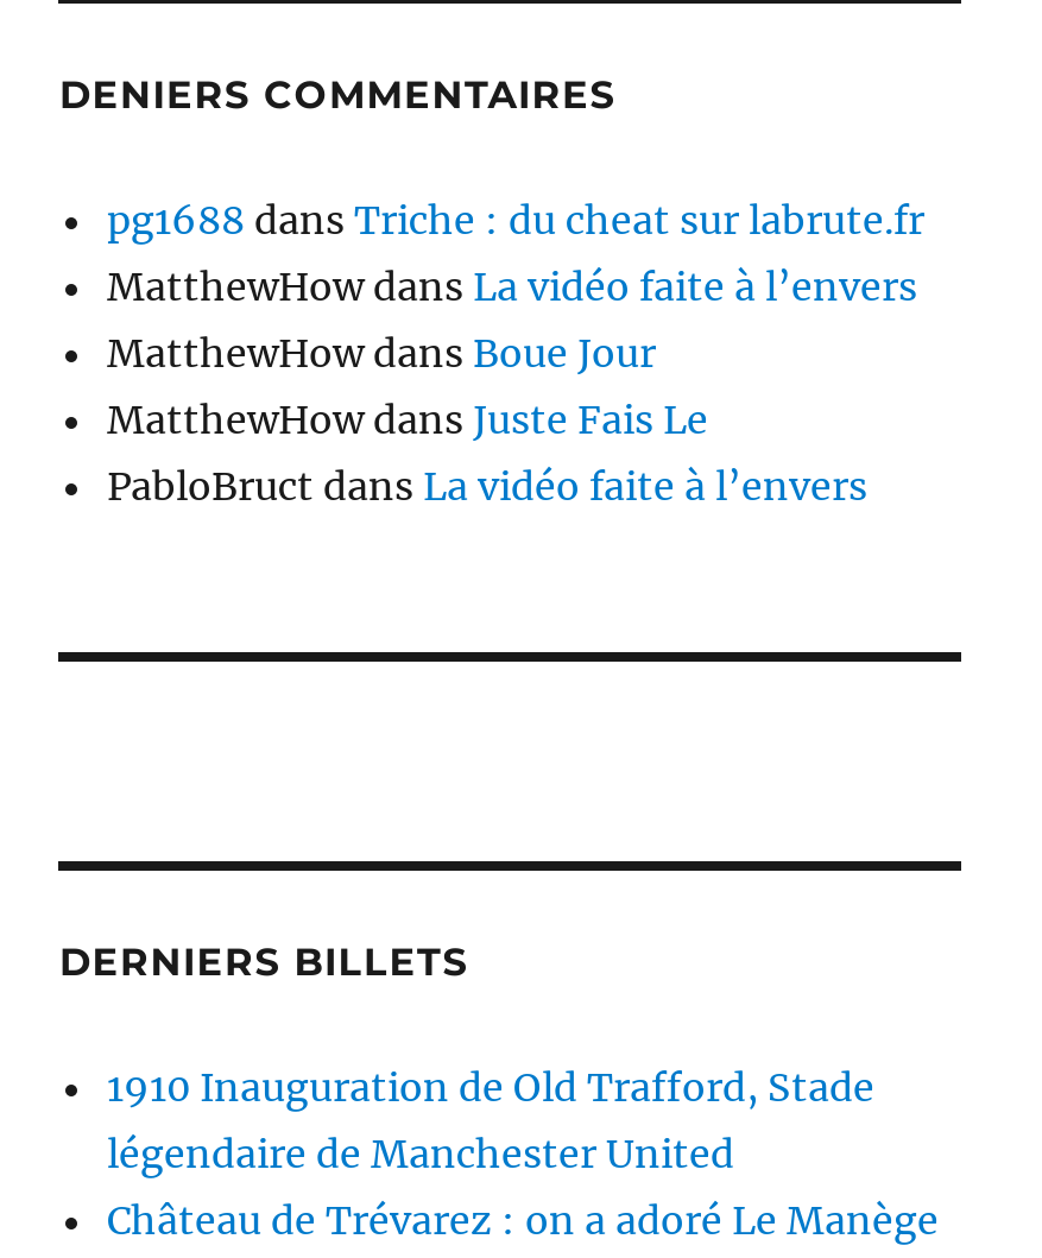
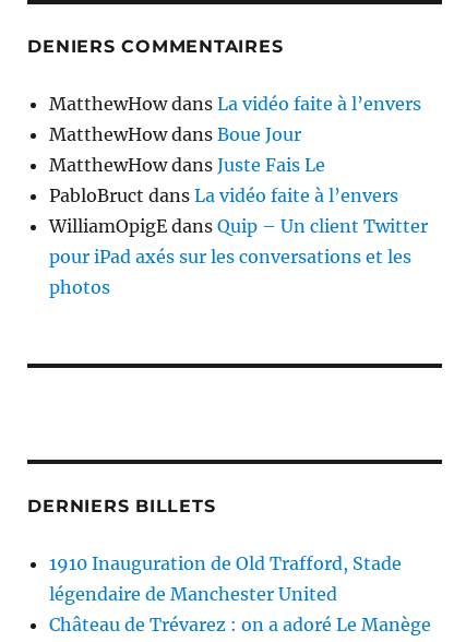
- pg1688 dans Triche : du cheat sur labrute.fr

moved up: MatthewHow dans La vidéo faite à l’envers | MatthewHow dans Boue Jour | MatthewHow dans Juste Fais Le | PabloBruct dans La vidéo faite à l’envers

+ WilliamOpigE dans Quip – Un client Twitter
+ pour iPad axés sur les conversations et les
+ photos
